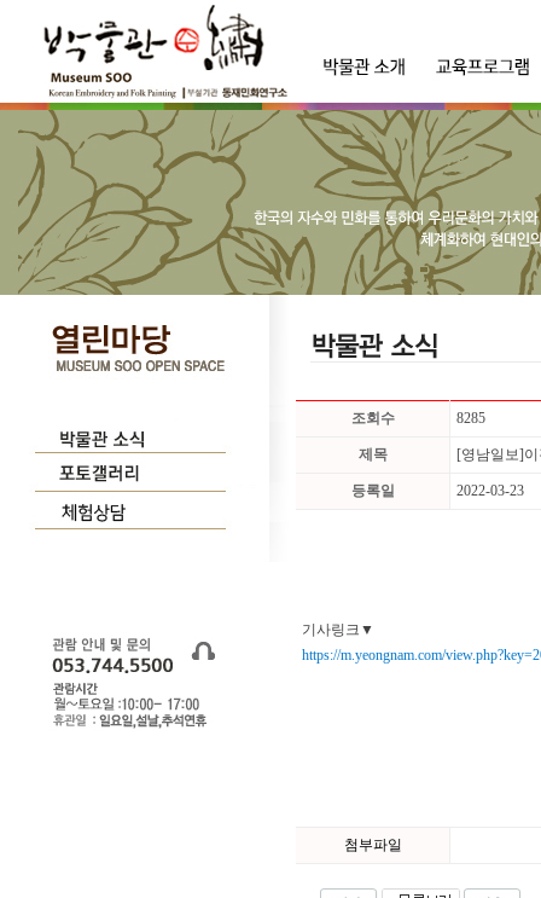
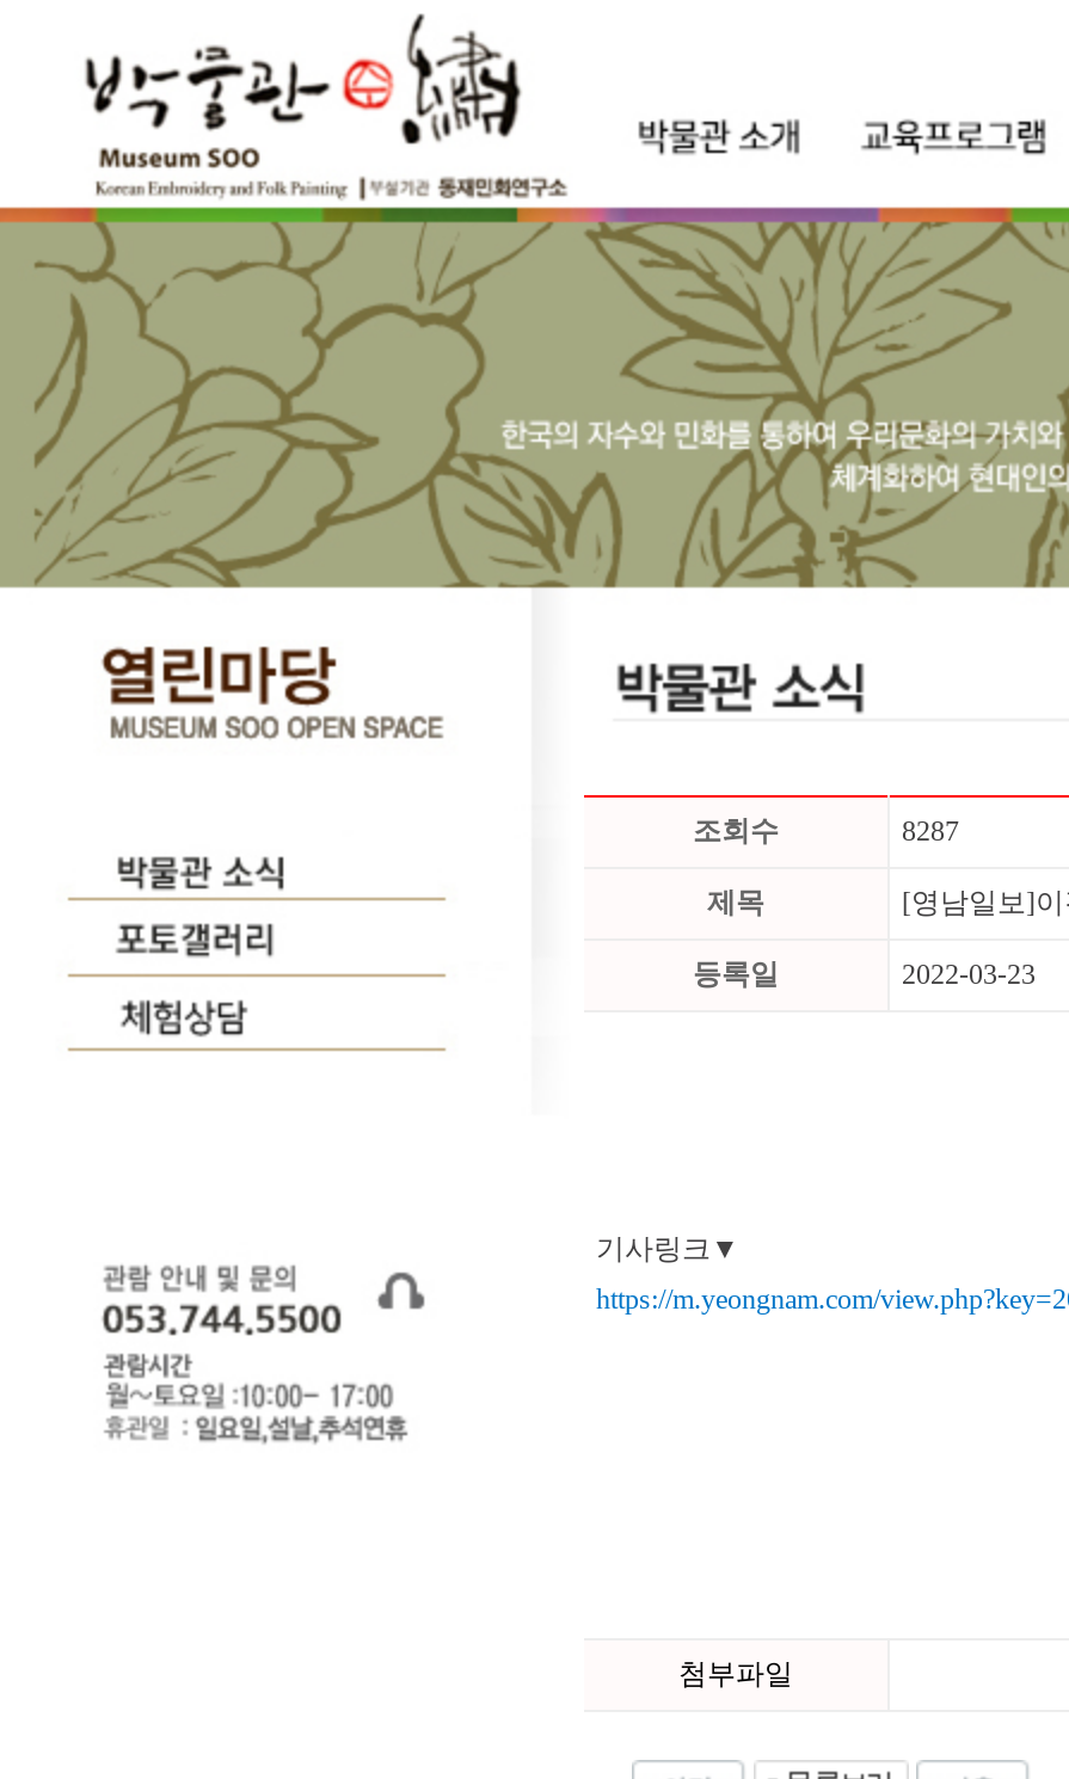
- 8285
+ 8287
